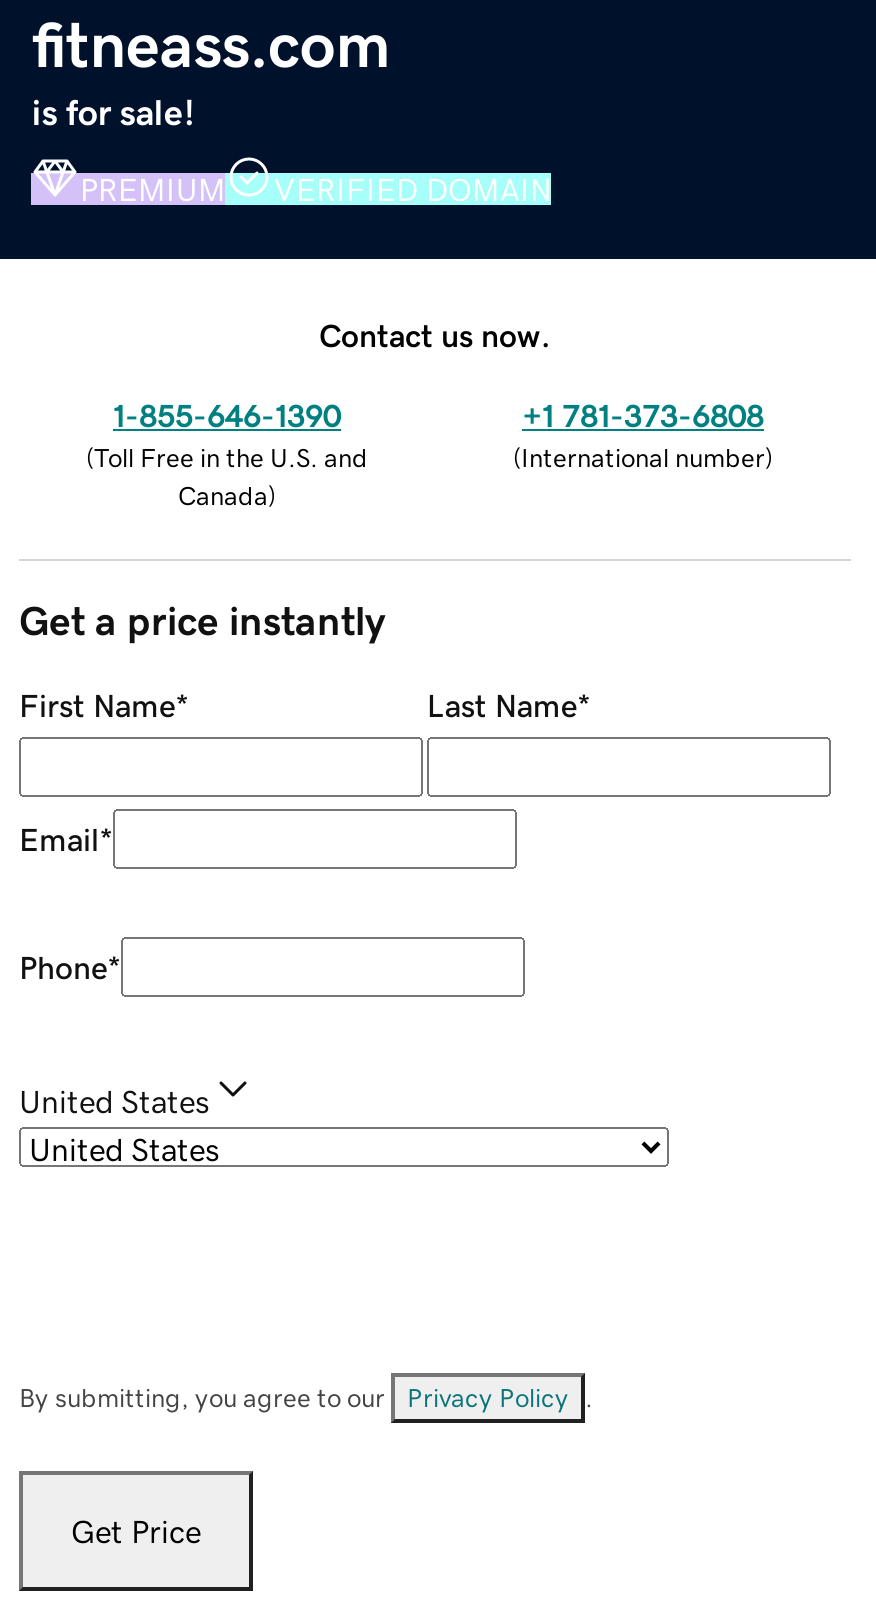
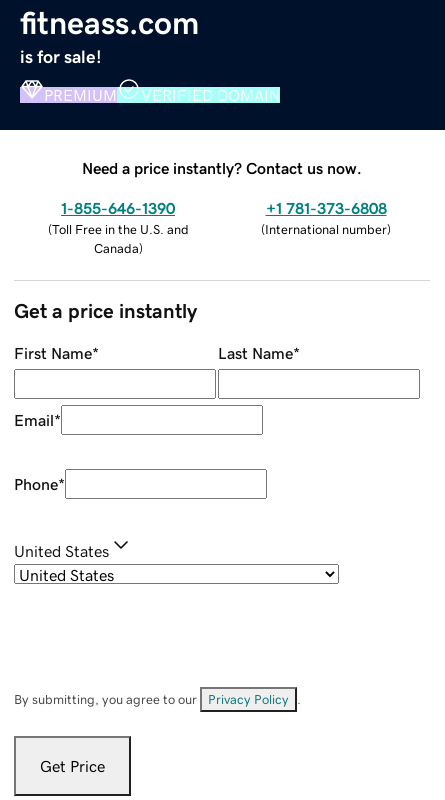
- Contact us now.
+ Need a price instantly? Contact us now.
